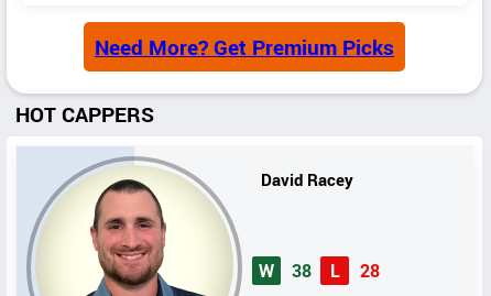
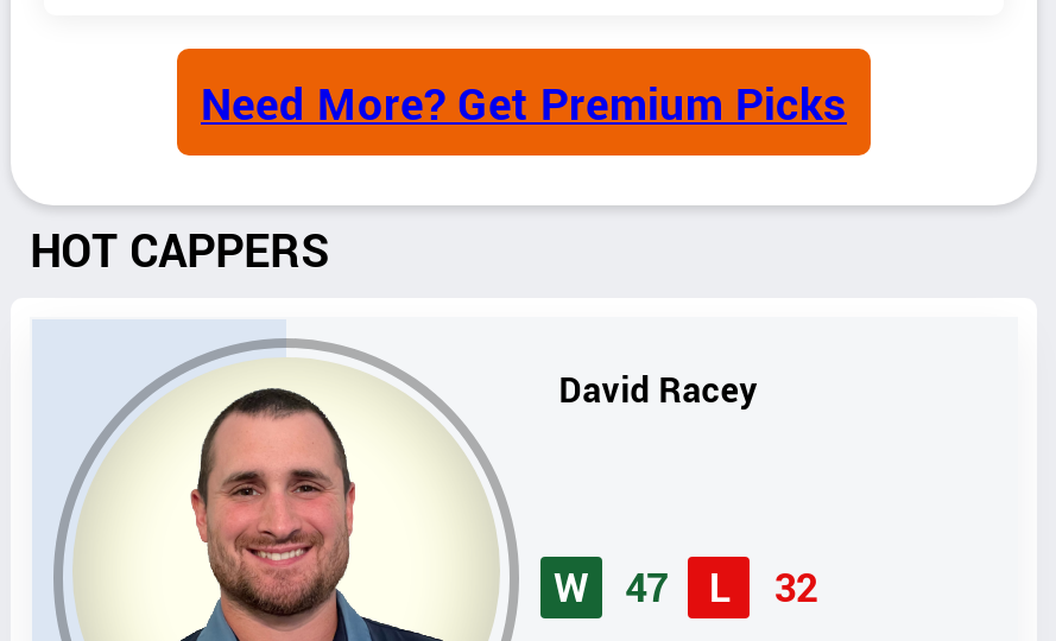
- 38
+ 47

- 28
+ 32
